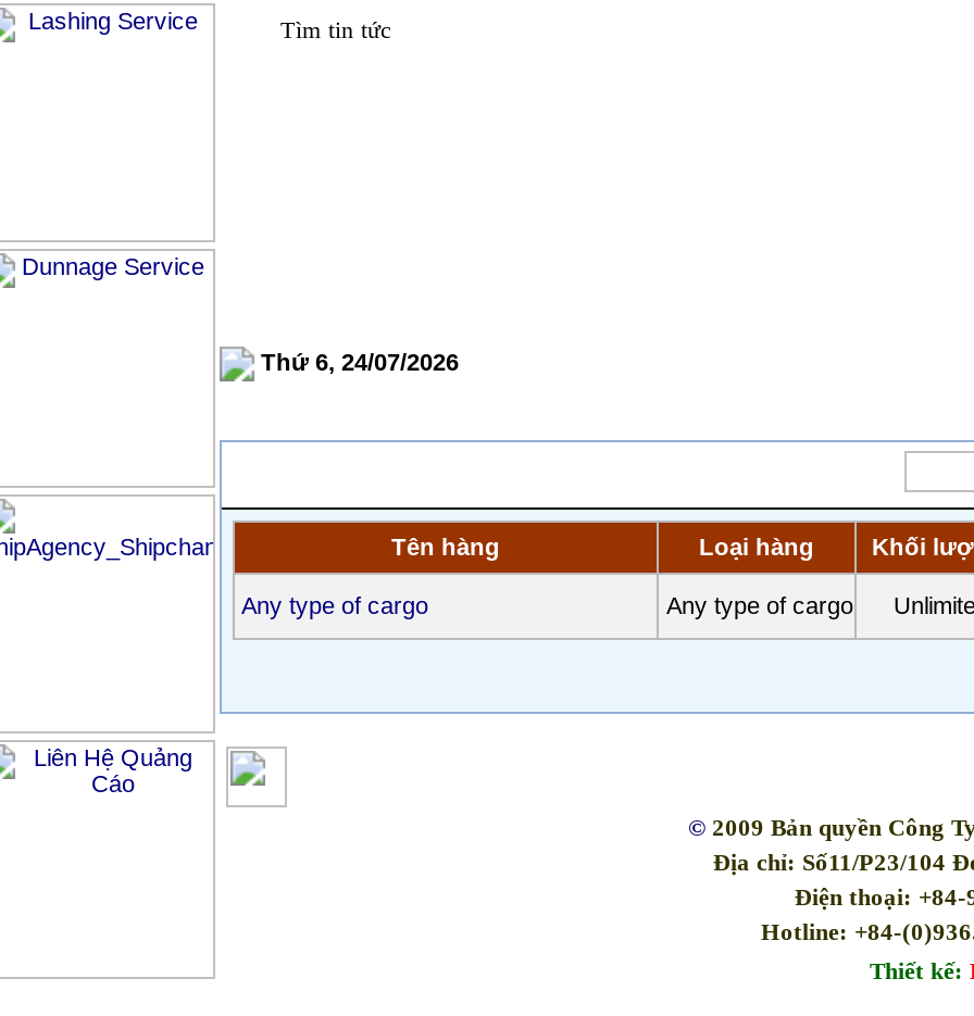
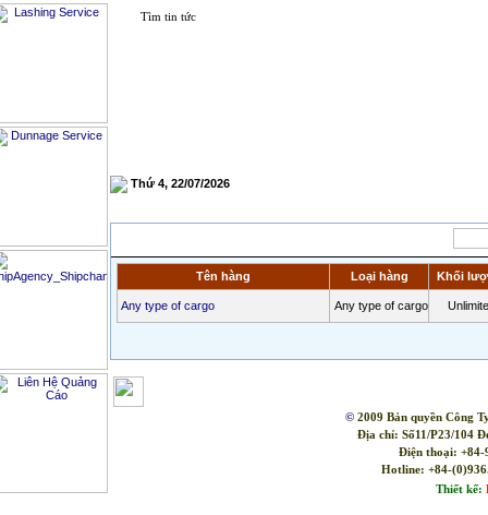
- Thứ 6, 24/07/2026
+ Thứ 4, 22/07/2026
